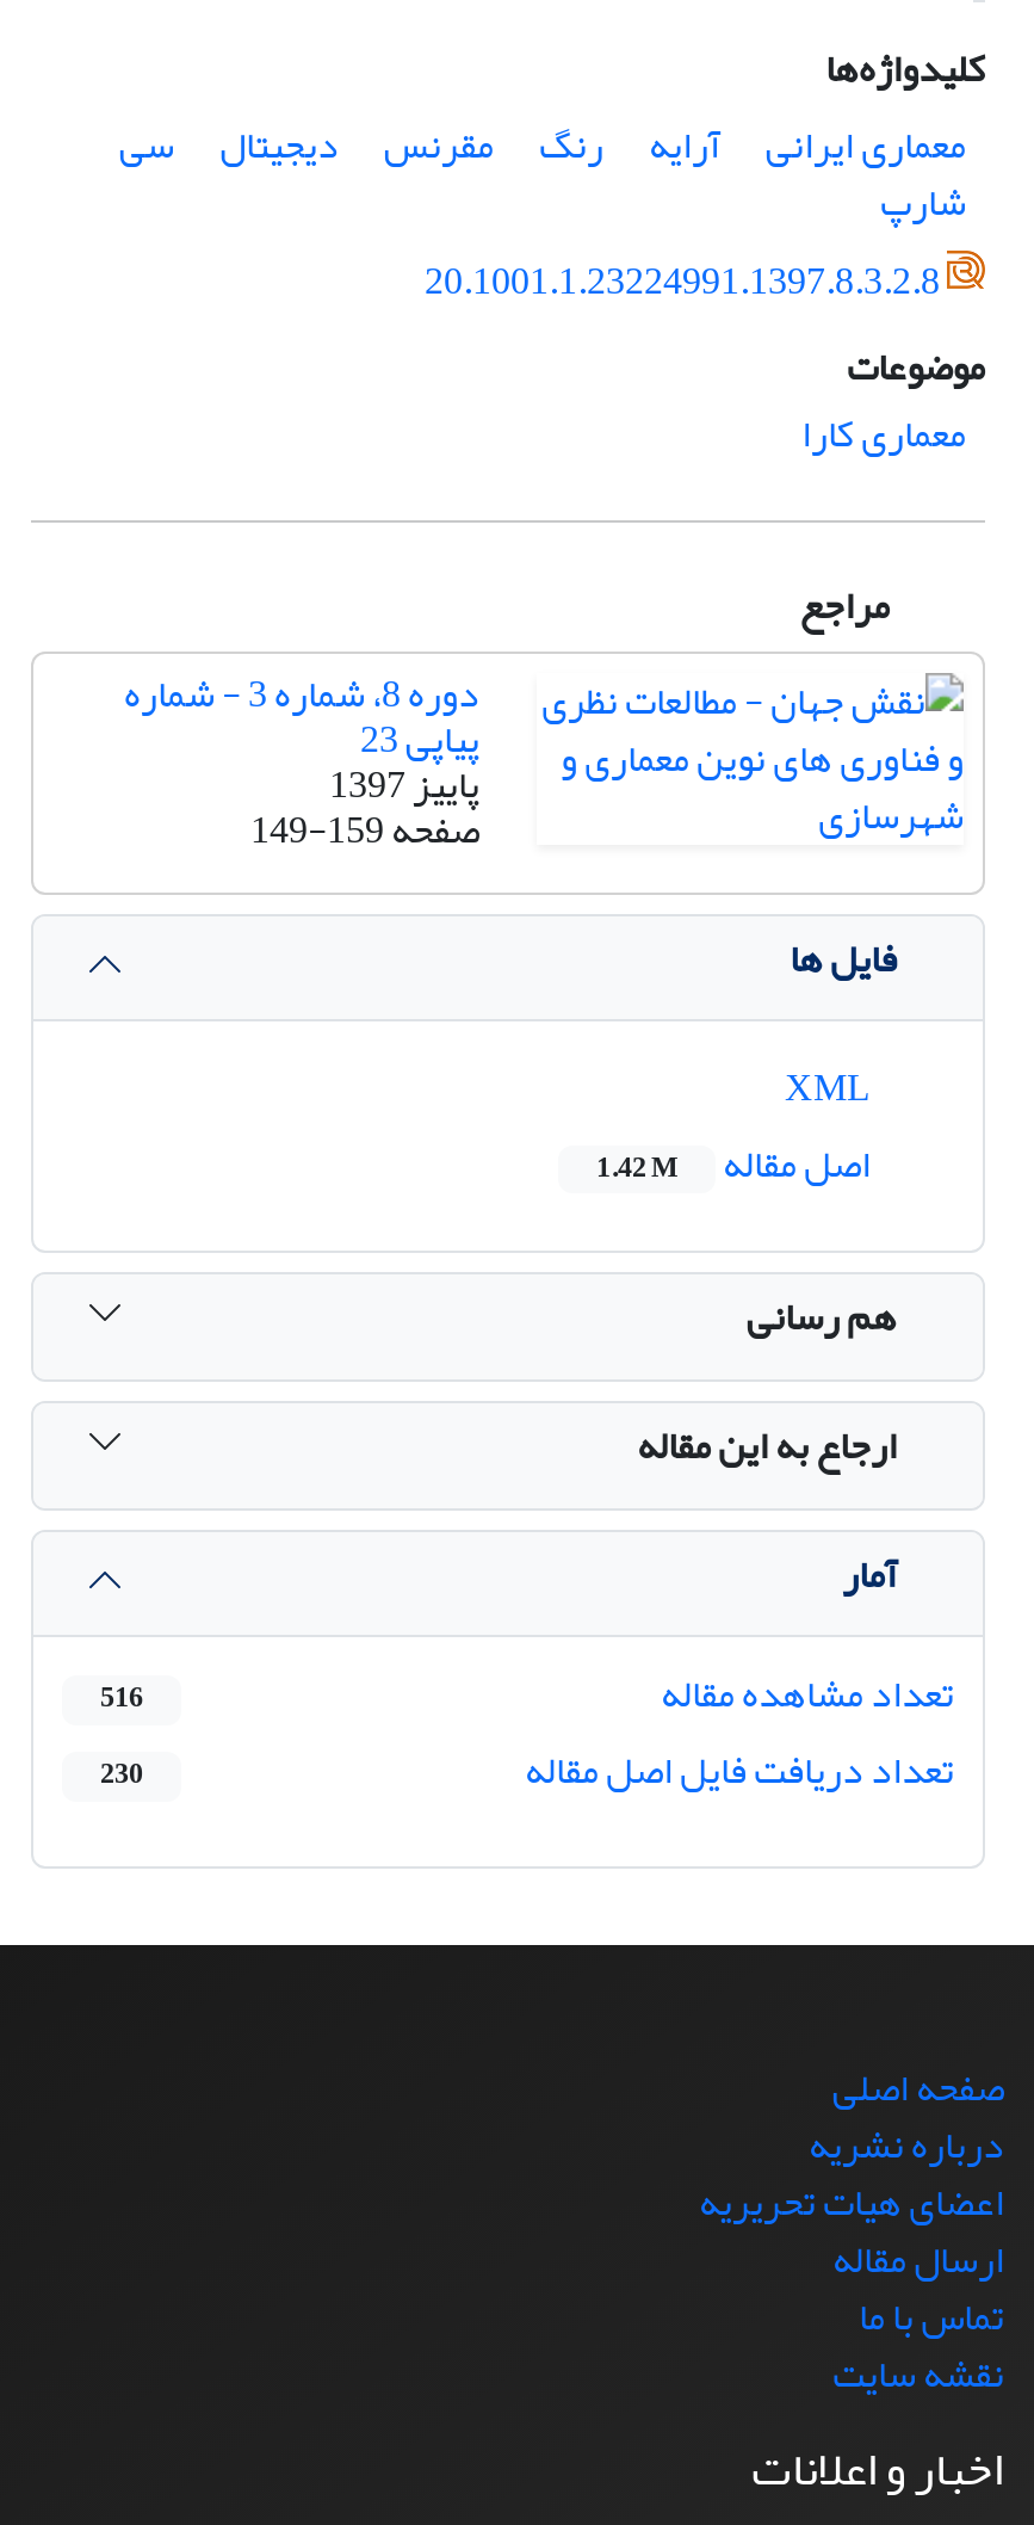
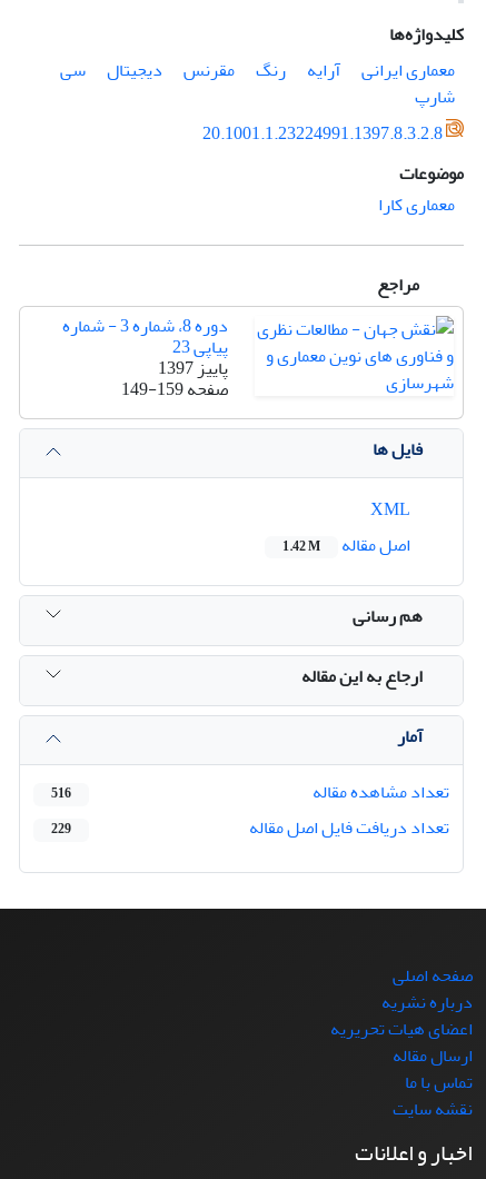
- 230
+ 229
